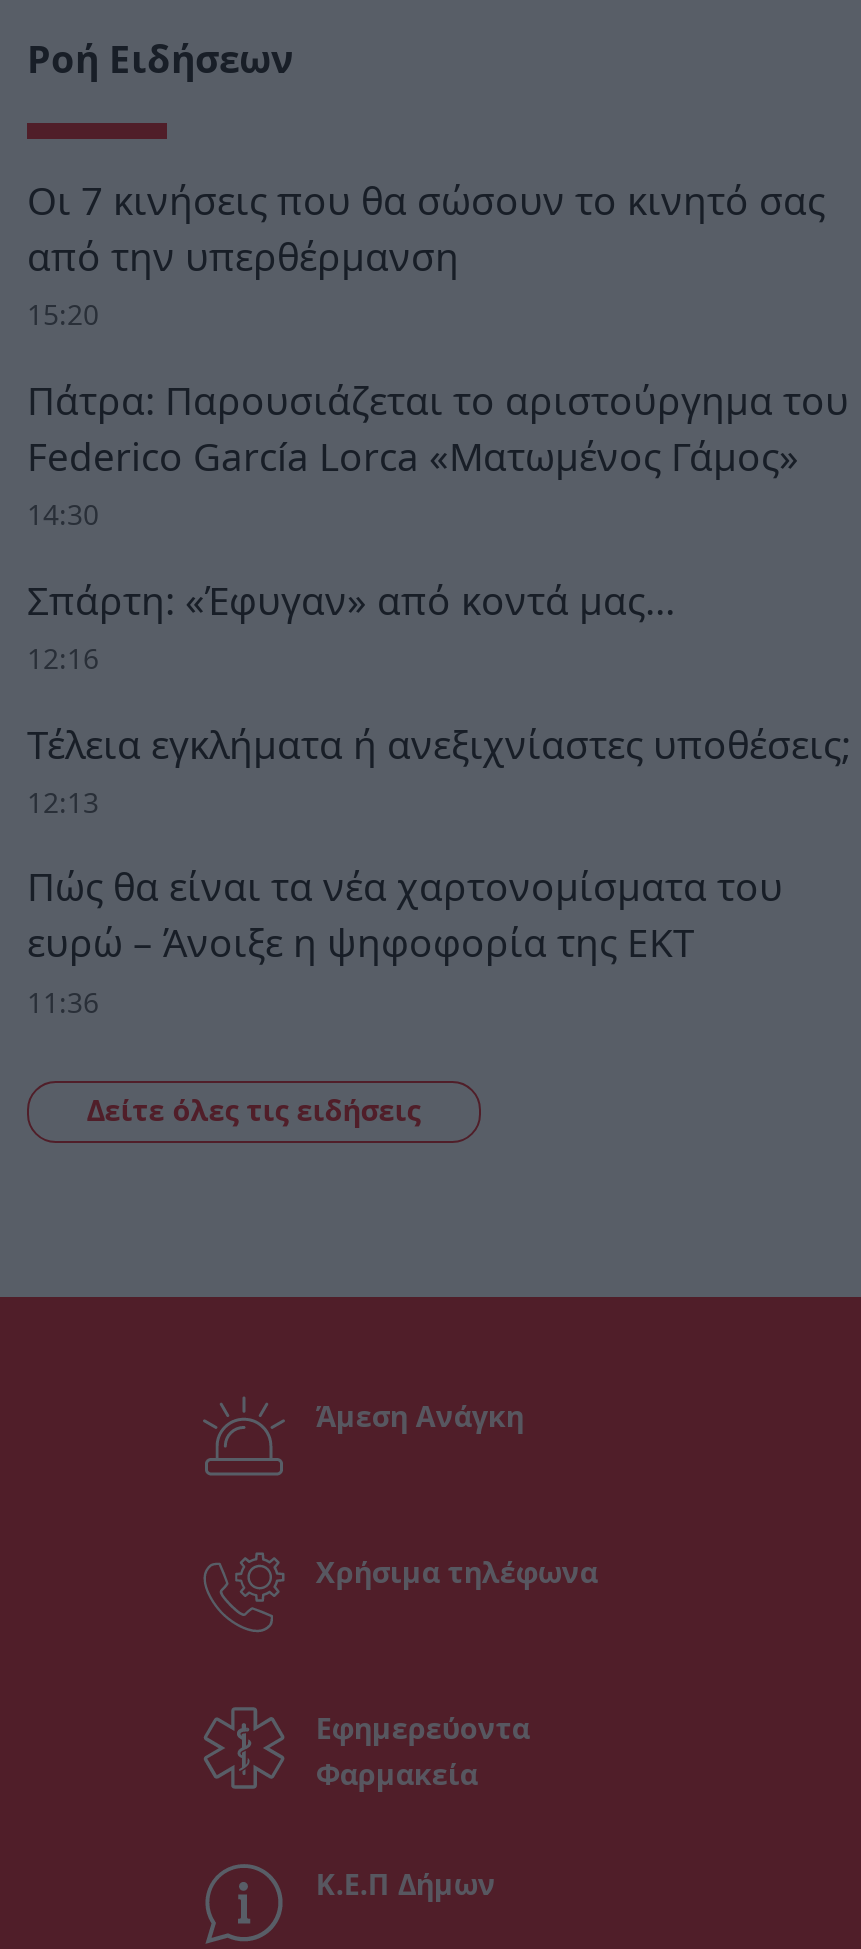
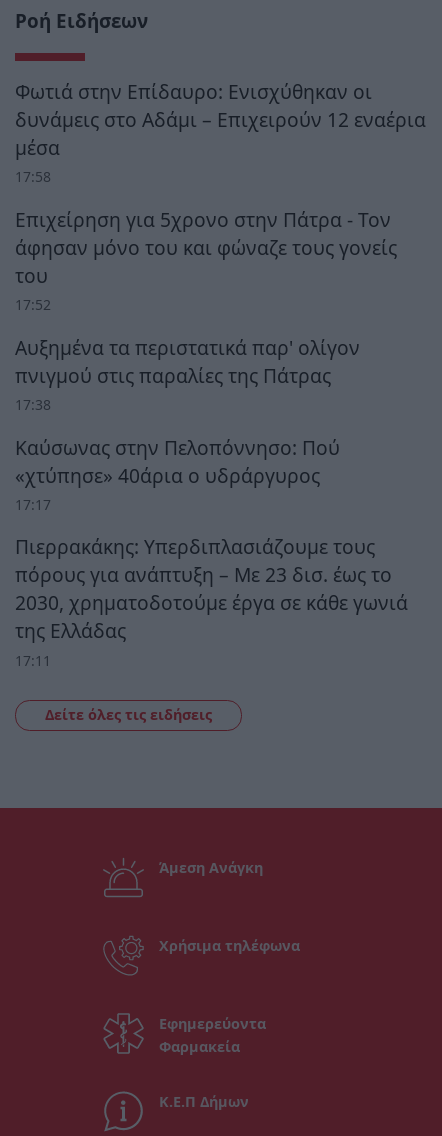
- Οι 7 κινήσεις που θα σώσουν το κινητό σας
- από την υπερθέρμανση
- 15:20
+ Φωτιά στην Επίδαυρο: Ενισχύθηκαν οι
+ δυνάμεις στο Αδάμι – Επιχειρούν 12 εναέρια
+ μέσα
+ 17:58

- Πάτρα: Παρουσιάζεται το αριστούργημα του
- Federico García Lorca «Ματωμένος Γάμος»
- 14:30
+ Επιχείρηση για 5χρονο στην Πάτρα - Τον
+ άφησαν μόνο του και φώναζε τους γονείς
+ του
+ 17:52

- Σπάρτη: «Έφυγαν» από κοντά μας…
- 12:16
+ Αυξημένα τα περιστατικά παρ' ολίγον
+ πνιγμού στις παραλίες της Πάτρας
+ 17:38

- Τέλεια εγκλήματα ή ανεξιχνίαστες υποθέσεις;
- 12:13
+ Καύσωνας στην Πελοπόννησο: Πού
+ «χτύπησε» 40άρια ο υδράργυρος
+ 17:17

- Πώς θα είναι τα νέα χαρτονομίσματα του
- ευρώ – Άνοιξε η ψηφοφορία της ΕΚΤ
- 11:36
+ Πιερρακάκης: Υπερδιπλασιάζουμε τους
+ πόρους για ανάπτυξη – Με 23 δισ. έως το
+ 2030, χρηματοδοτούμε έργα σε κάθε γωνιά
+ της Ελλάδας
+ 17:11
